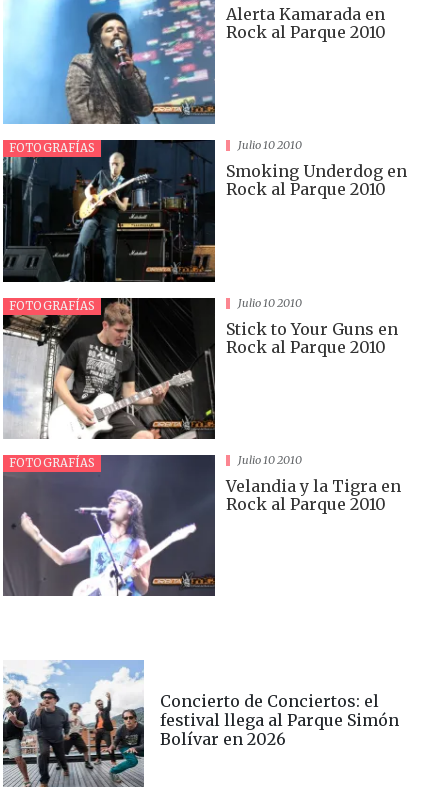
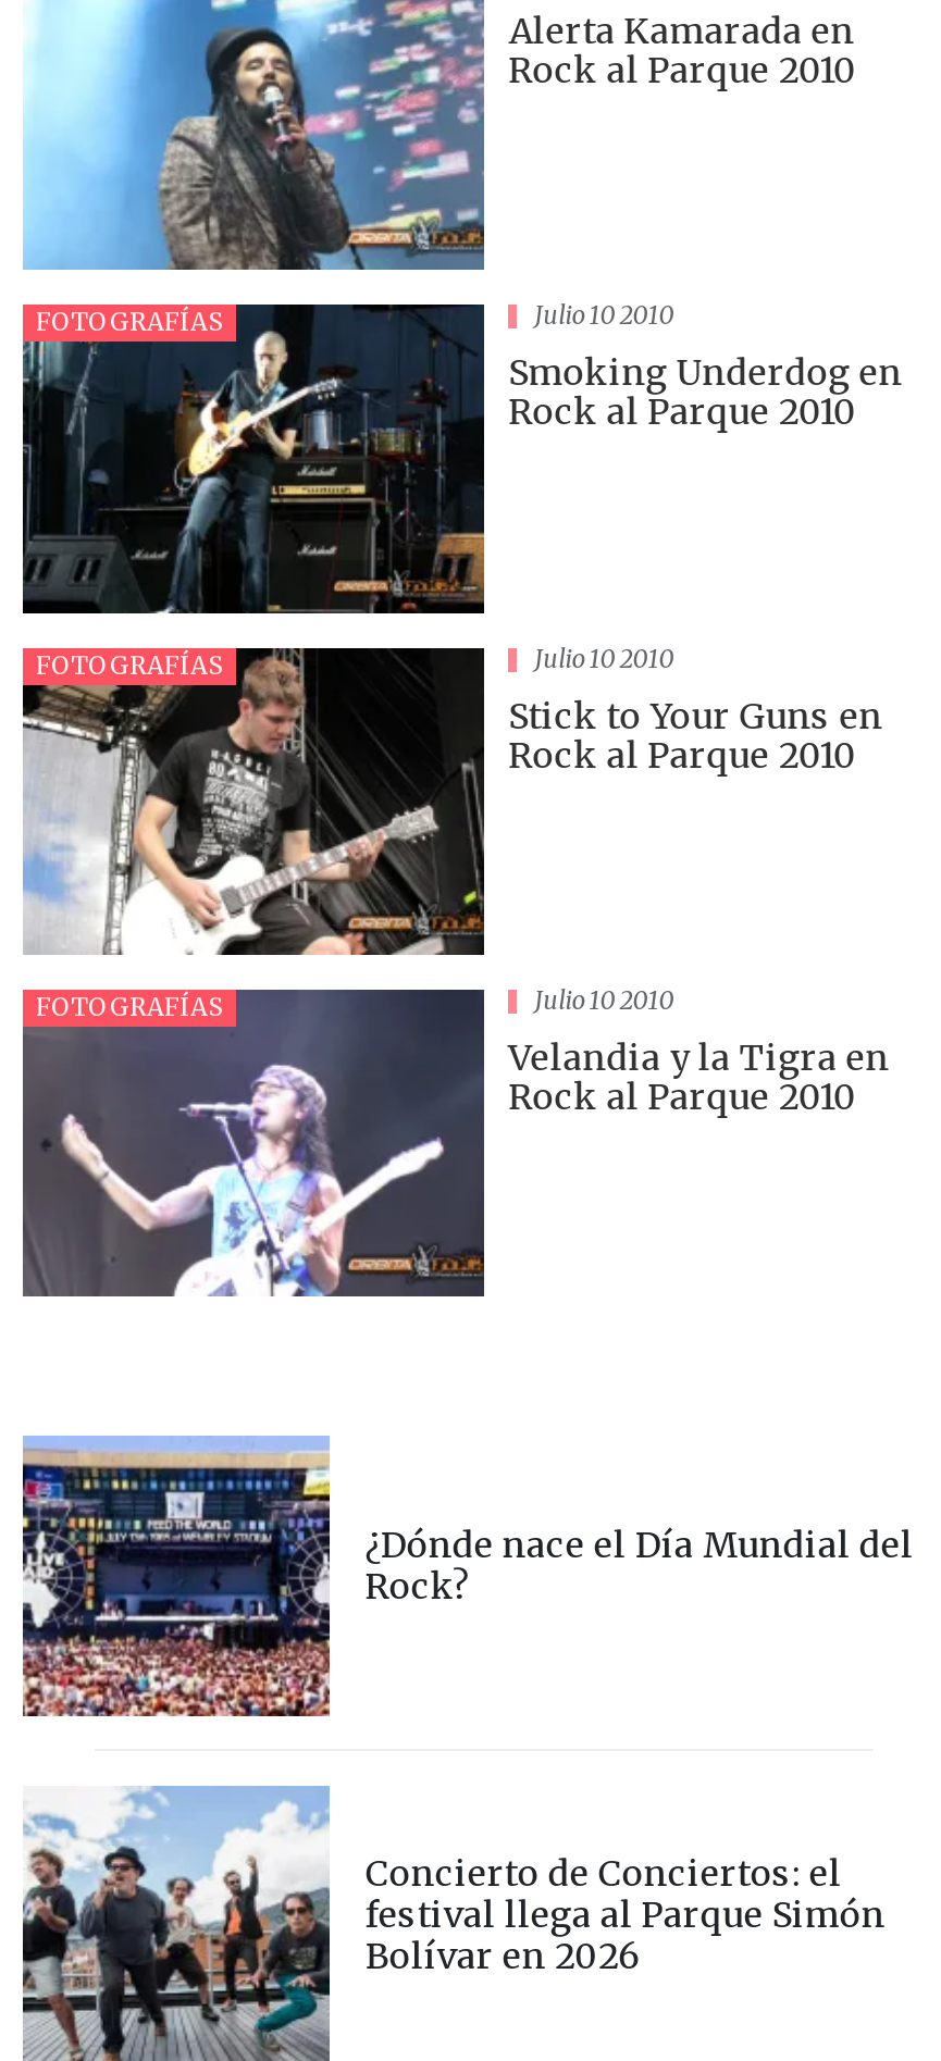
+ [image]
+ ¿Dónde nace el Día Mundial del
+ Rock?
